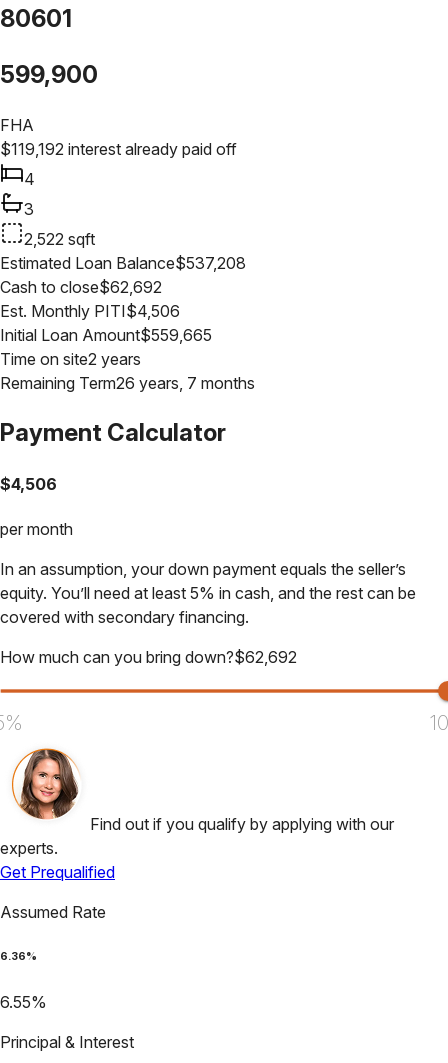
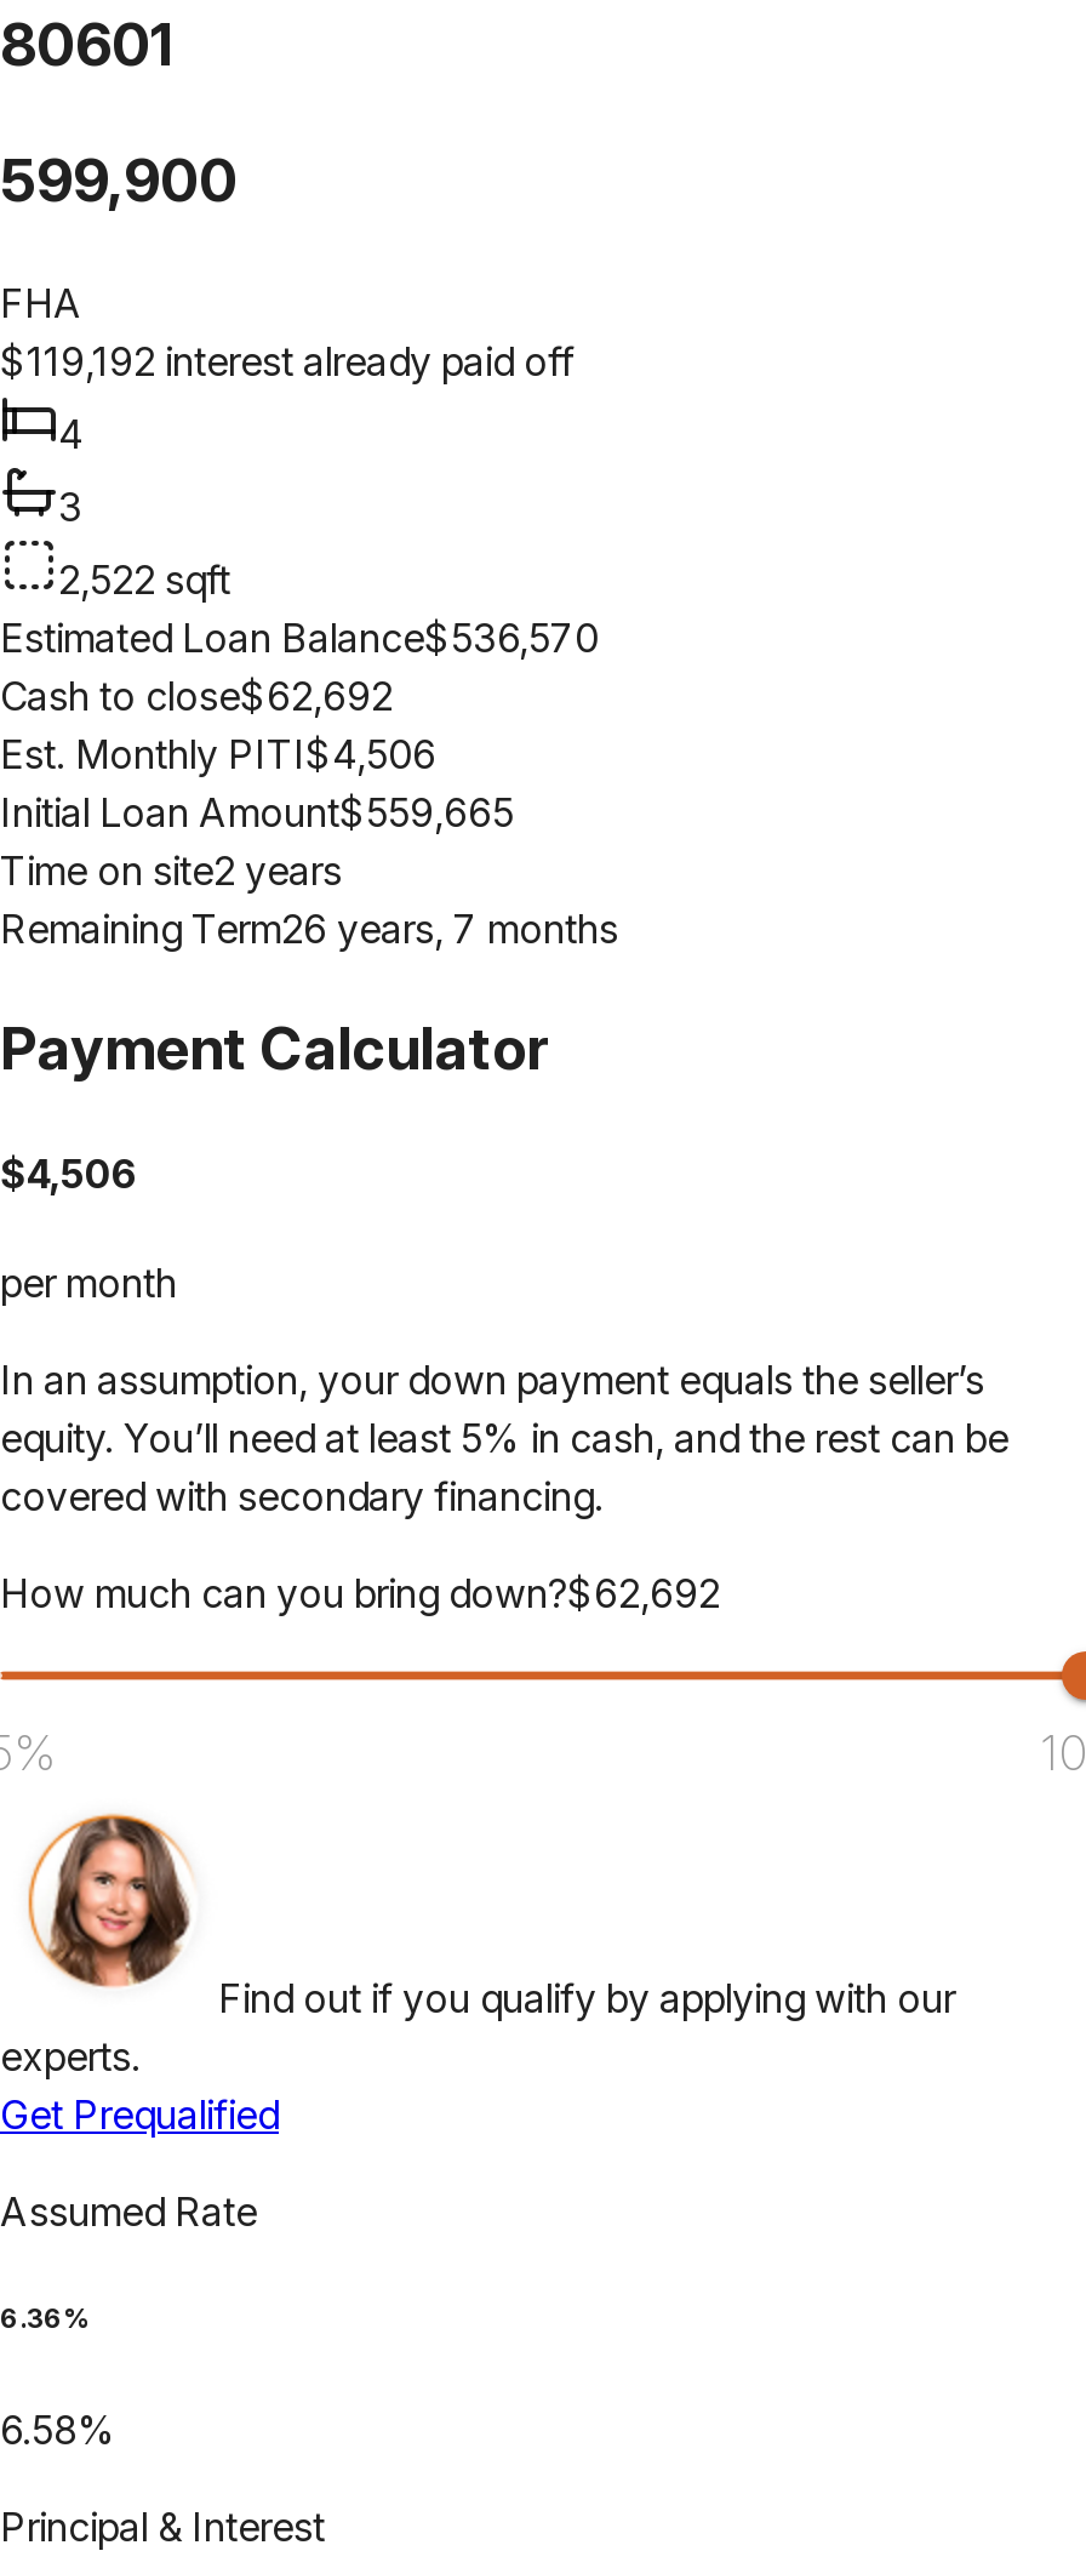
- Estimated Loan Balance$537,208
+ Estimated Loan Balance$536,570

- 6.55%
+ 6.58%
